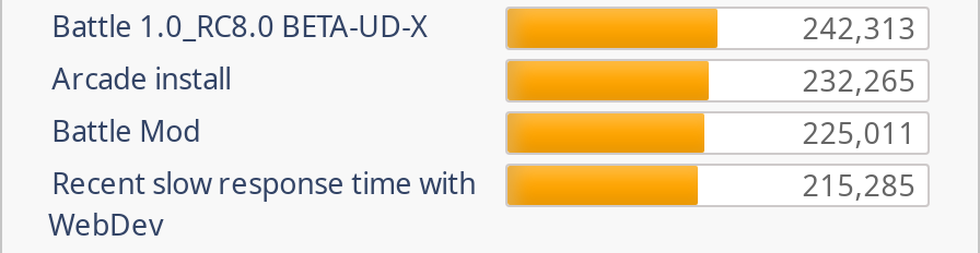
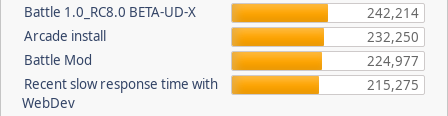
- 242,313
+ 242,214

- 232,265
+ 232,250

- 225,011
+ 224,977

- 215,285
+ 215,275
